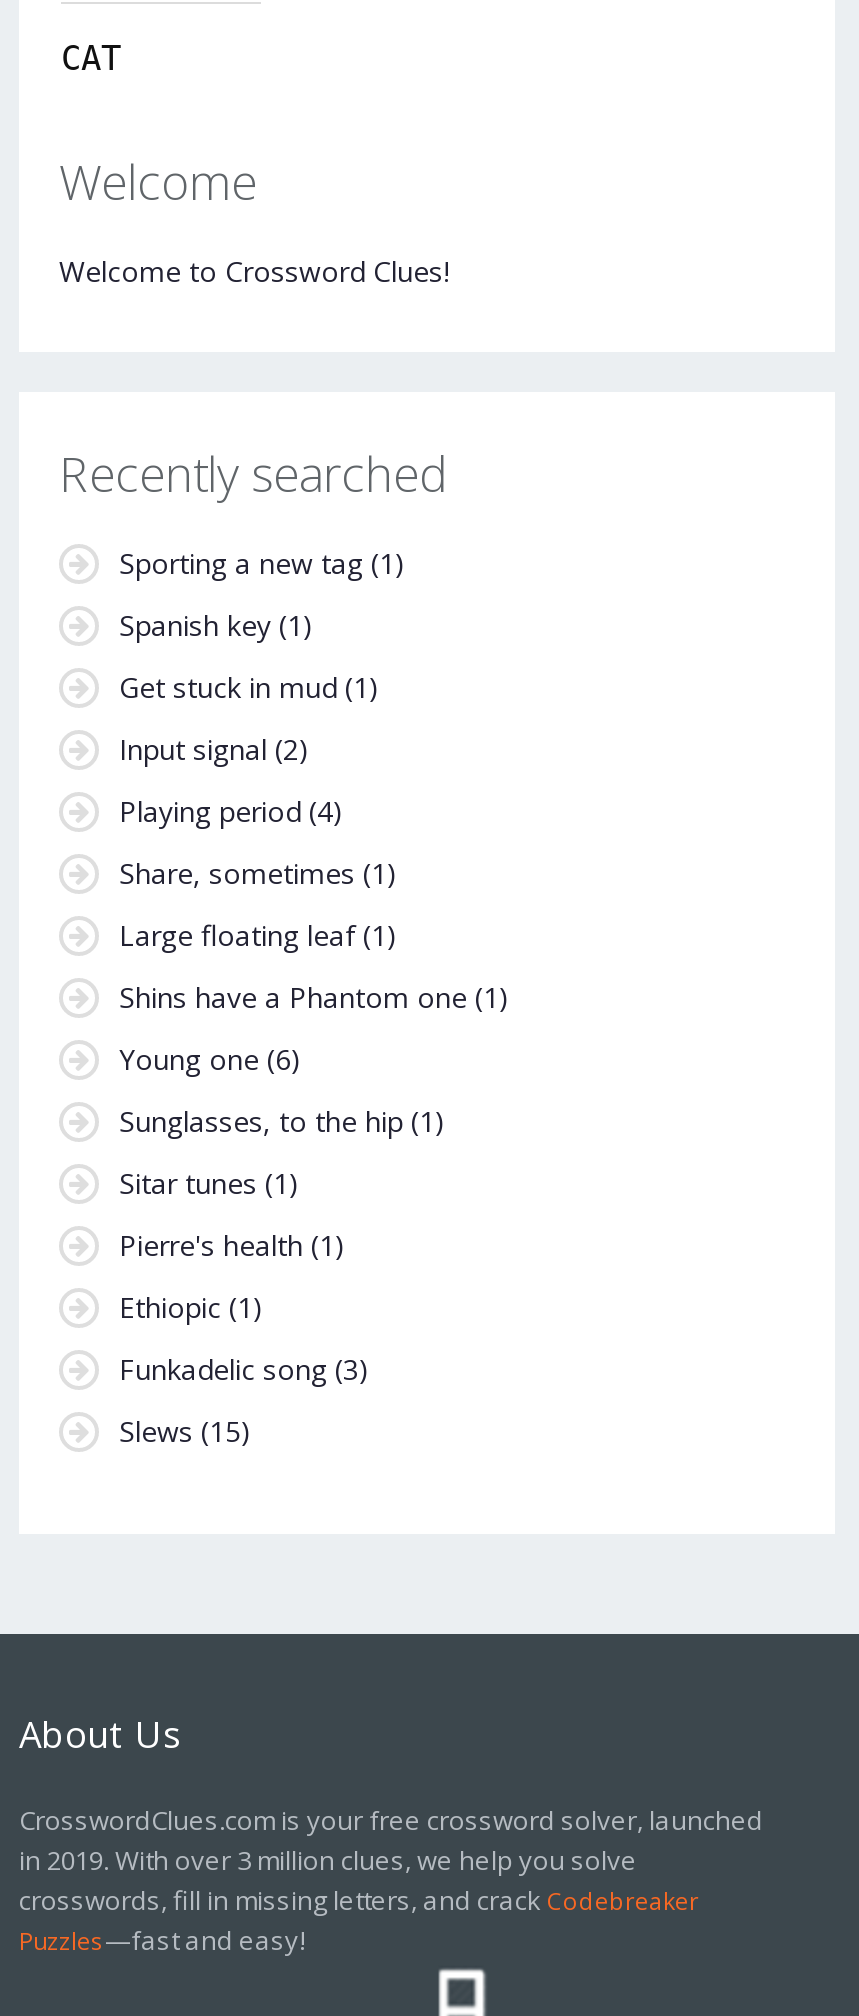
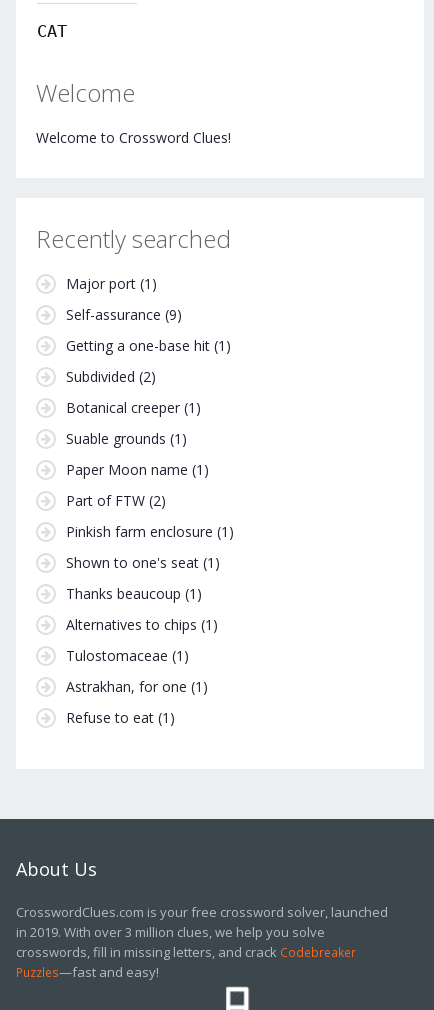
- Sporting a new tag (1)
+ Major port (1)

- Spanish key (1)
+ Self-assurance (9)

- Get stuck in mud (1)
+ Getting a one-base hit (1)

- Input signal (2)
+ Subdivided (2)

- Playing period (4)
+ Botanical creeper (1)

- Share, sometimes (1)
+ Suable grounds (1)

- Large floating leaf (1)
+ Paper Moon name (1)

- Shins have a Phantom one (1)
+ Part of FTW (2)

- Young one (6)
+ Pinkish farm enclosure (1)

- Sunglasses, to the hip (1)
+ Shown to one's seat (1)

- Sitar tunes (1)
+ Thanks beaucoup (1)

- Pierre's health (1)
+ Alternatives to chips (1)

- Ethiopic (1)
+ Tulostomaceae (1)

- Funkadelic song (3)
+ Astrakhan, for one (1)

- Slews (15)
+ Refuse to eat (1)
